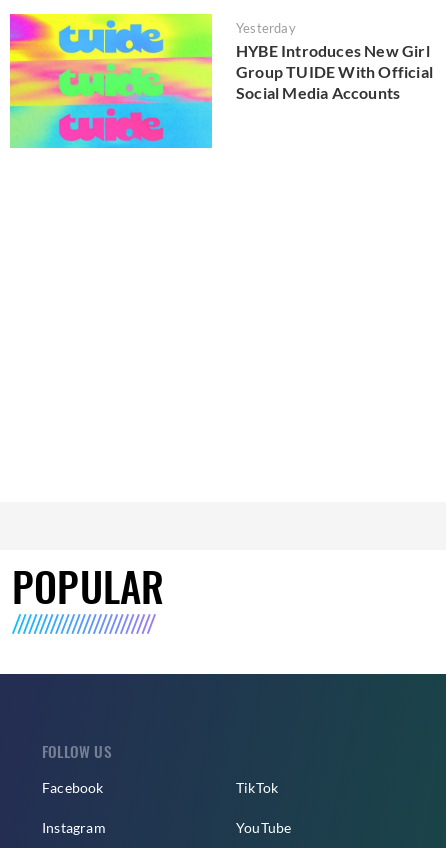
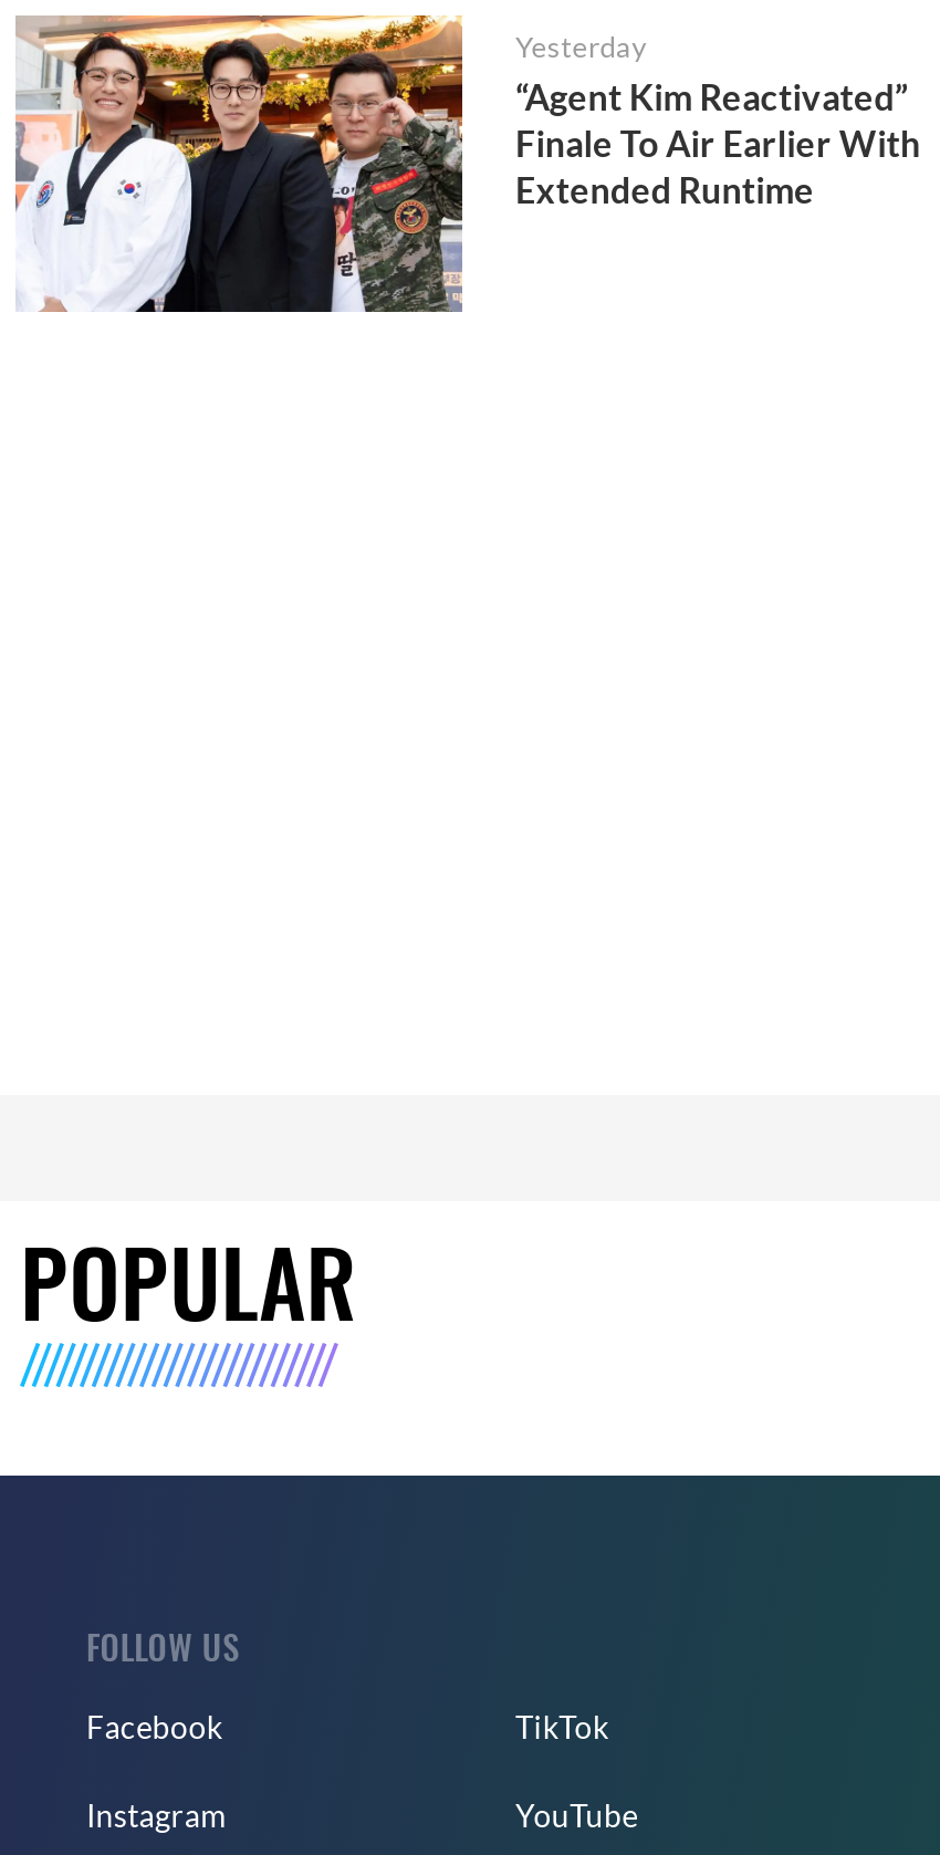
- [image]
- HYBE Introduces New Girl
- Group TUIDE With Official
- Social Media Accounts
+ [image]
+ “Agent Kim Reactivated”
+ Finale To Air Earlier With
+ Extended Runtime
